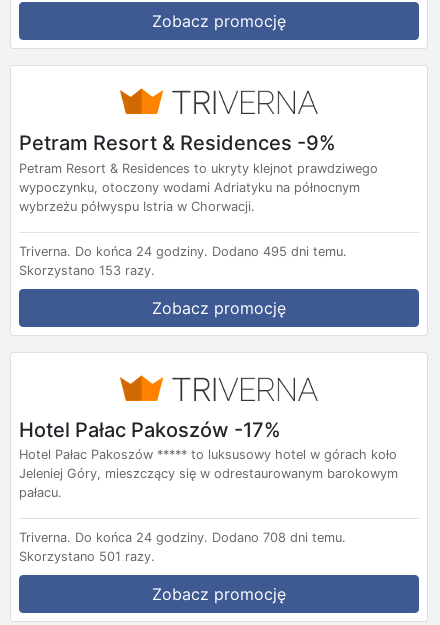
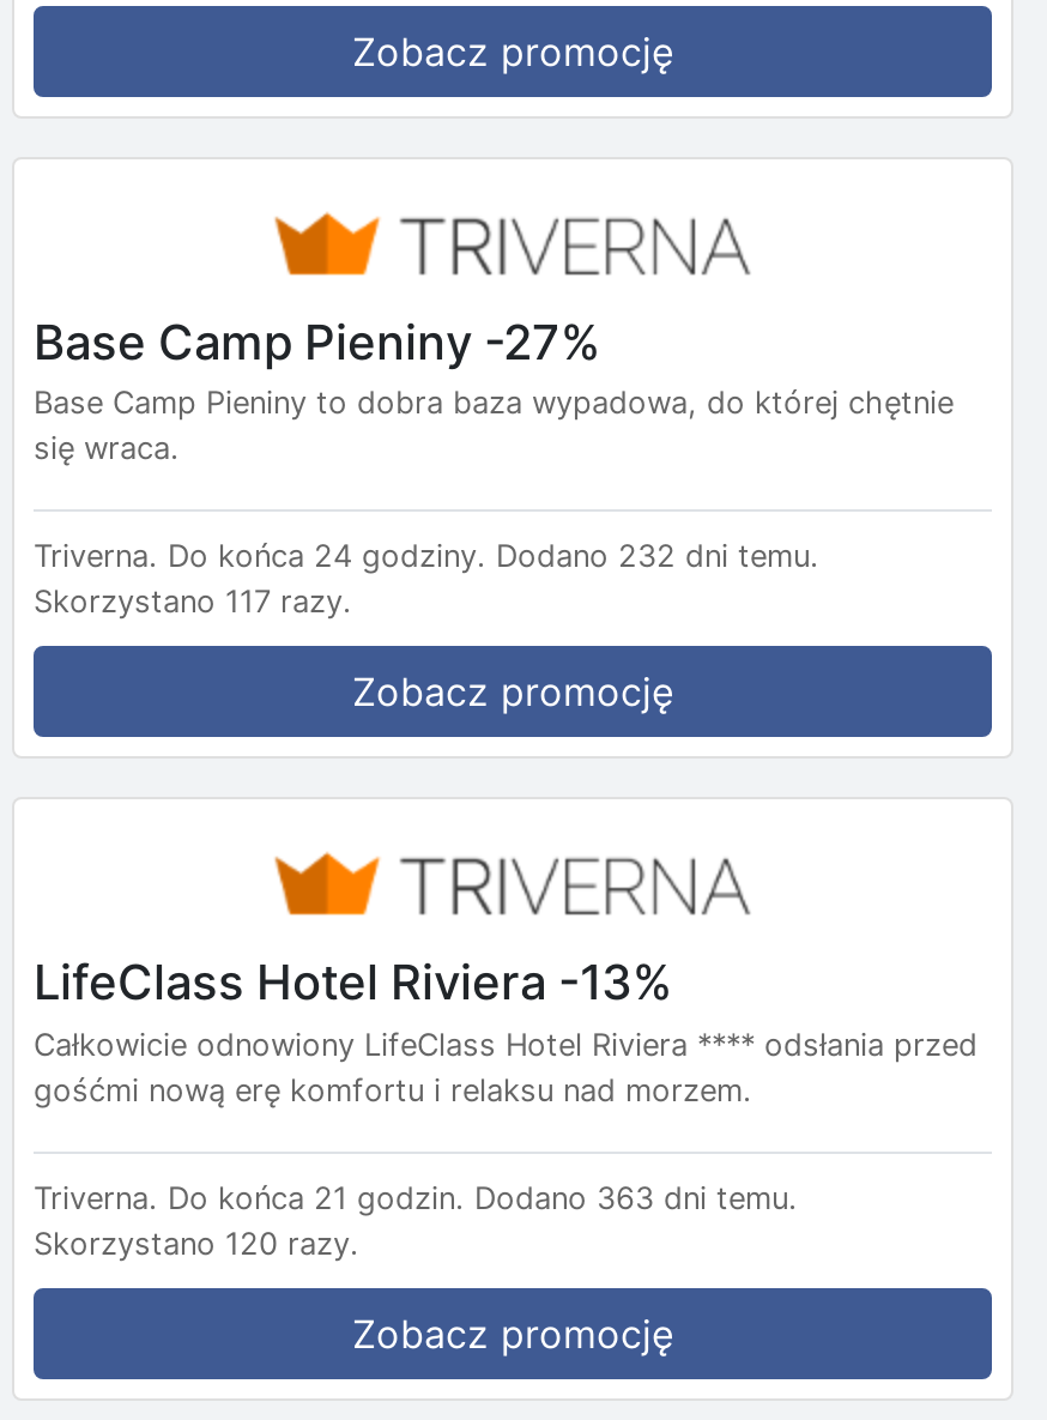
- Petram Resort & Residences -9%
- Petram Resort & Residences to ukryty klejnot prawdziwego
- wypoczynku, otoczony wodami Adriatyku na północnym
- wybrzeżu półwyspu Istria w Chorwacji.
+ Base Camp Pieniny -27%
+ Base Camp Pieniny to dobra baza wypadowa, do której chętnie
+ się wraca.

- Triverna. Do końca 24 godziny. Dodano 495 dni temu.
- Skorzystano 153 razy.
+ Triverna. Do końca 24 godziny. Dodano 232 dni temu.
+ Skorzystano 117 razy.

- Hotel Pałac Pakoszów -17%
- Hotel Pałac Pakoszów ***** to luksusowy hotel w górach koło
- Jeleniej Góry, mieszczący się w odrestaurowanym barokowym
- pałacu.
+ LifeClass Hotel Riviera -13%
+ Całkowicie odnowiony LifeClass Hotel Riviera **** odsłania przed
+ gośćmi nową erę komfortu i relaksu nad morzem.

- Triverna. Do końca 24 godziny. Dodano 708 dni temu.
- Skorzystano 501 razy.
+ Triverna. Do końca 21 godzin. Dodano 363 dni temu.
+ Skorzystano 120 razy.
